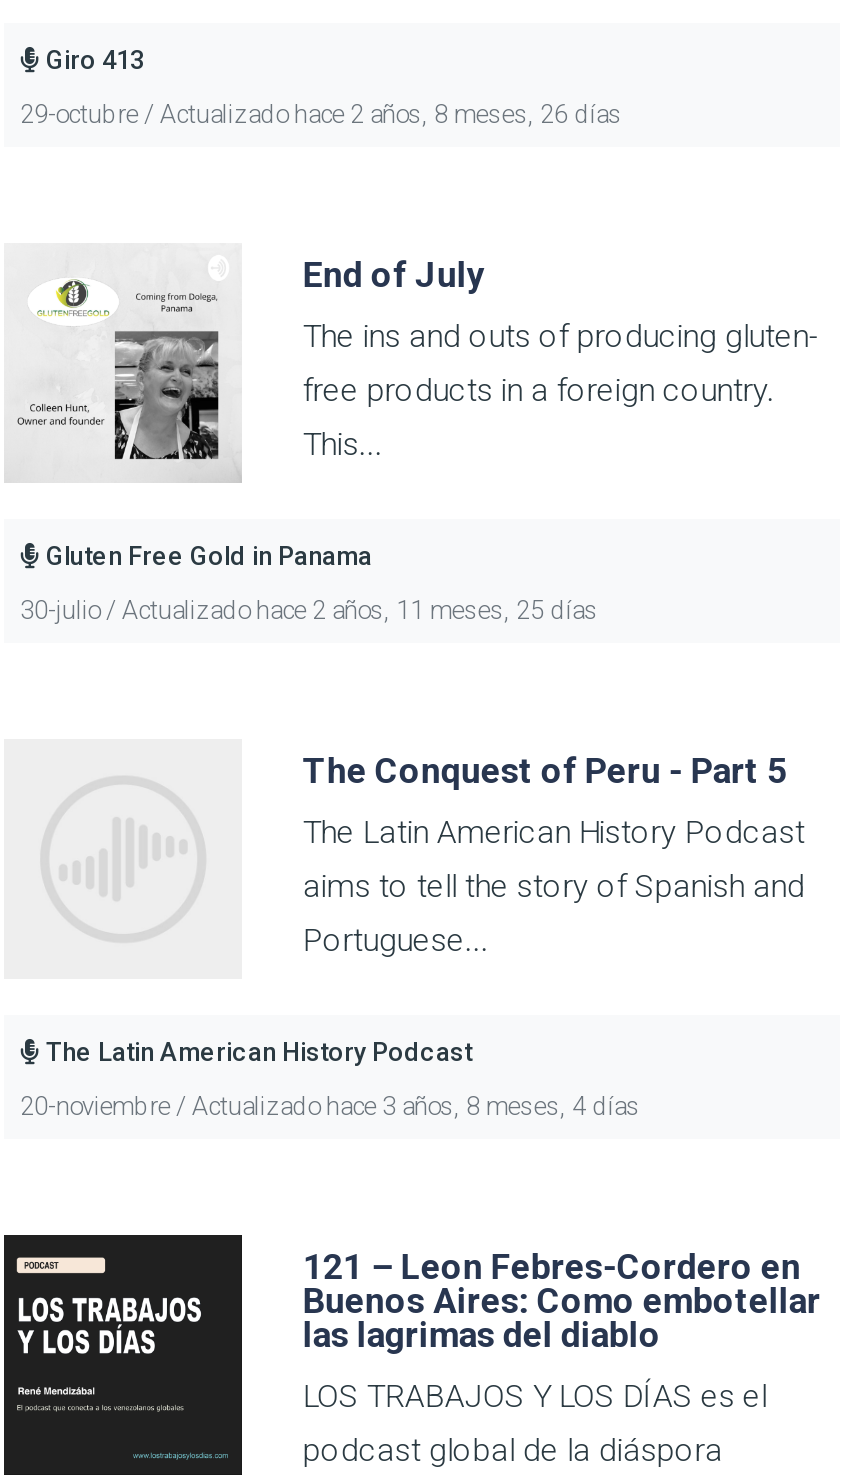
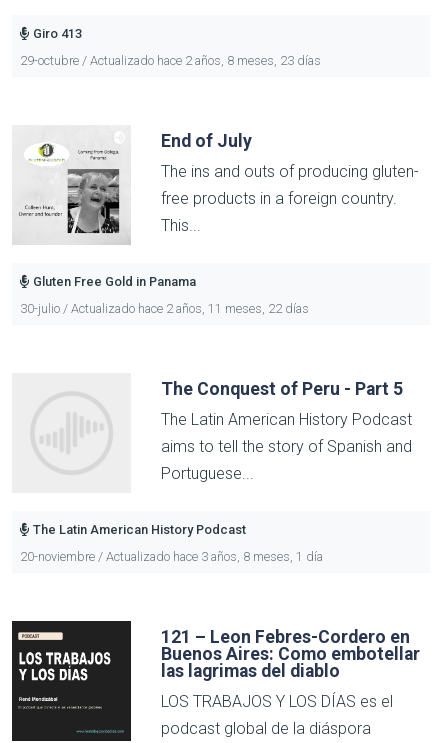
- 29-octubre / Actualizado hace 2 años, 8 meses, 26 días
+ 29-octubre / Actualizado hace 2 años, 8 meses, 23 días

- 30-julio / Actualizado hace 2 años, 11 meses, 25 días
+ 30-julio / Actualizado hace 2 años, 11 meses, 22 días

- 20-noviembre / Actualizado hace 3 años, 8 meses, 4 días
+ 20-noviembre / Actualizado hace 3 años, 8 meses, 1 día
